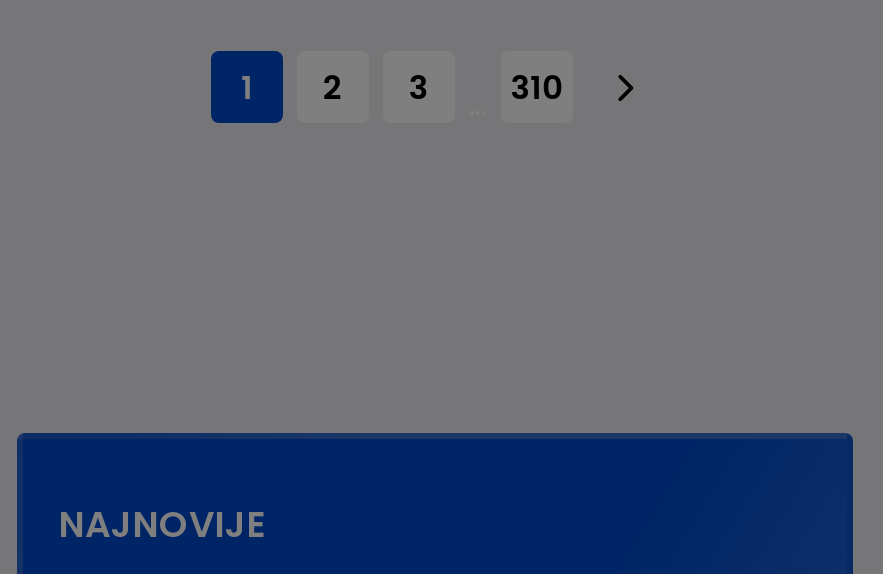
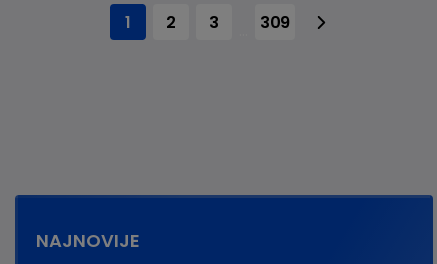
- 1 2 3 ... 310
+ 1 2 3 ... 309
